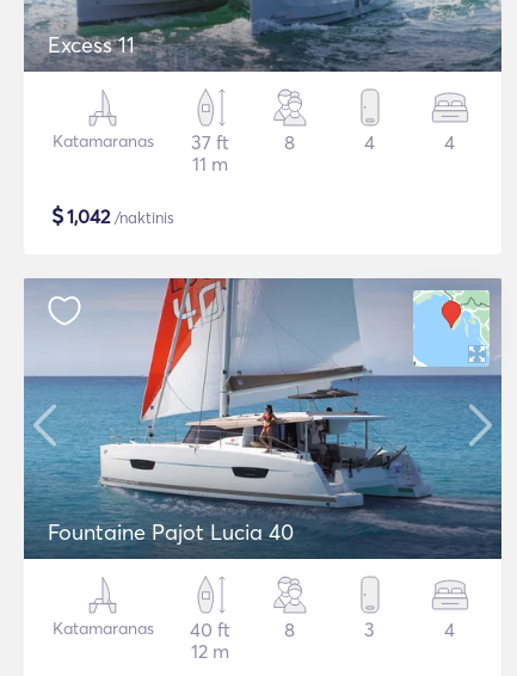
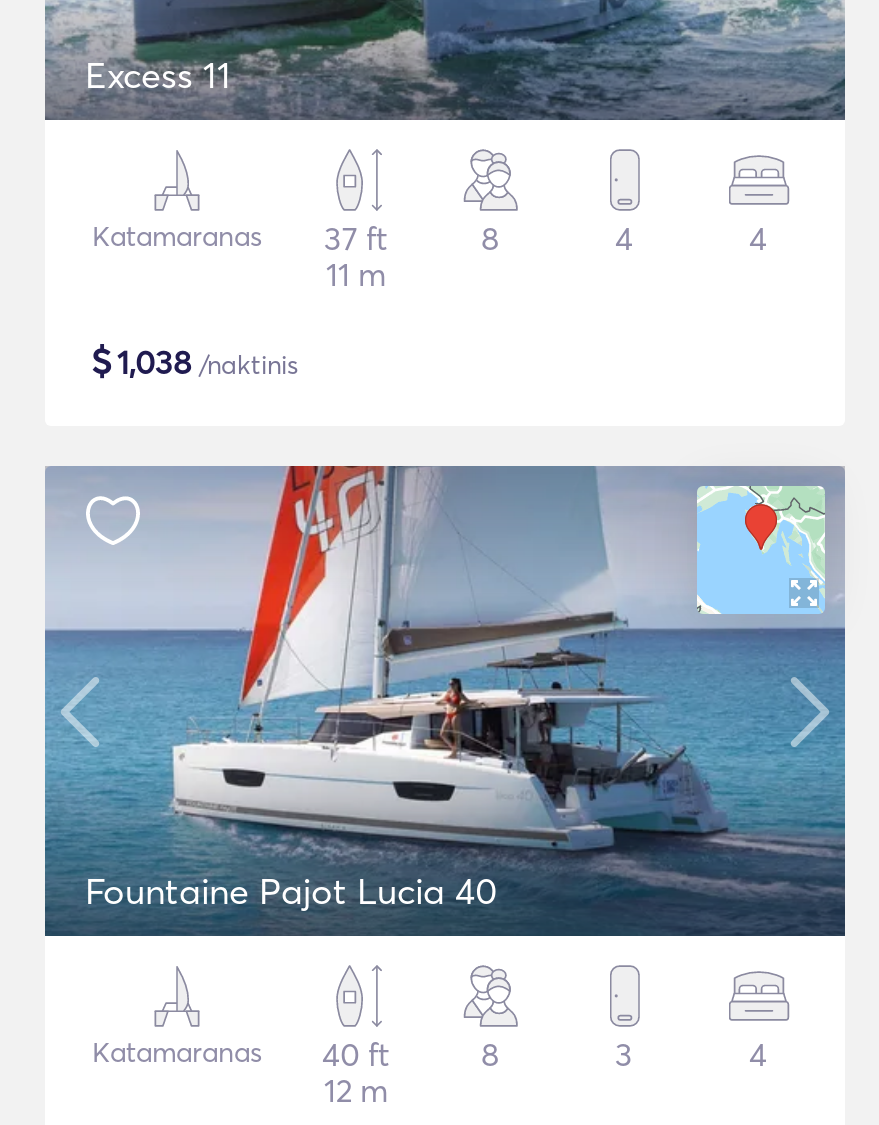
- $1,042 /naktinis
+ $1,038 /naktinis
